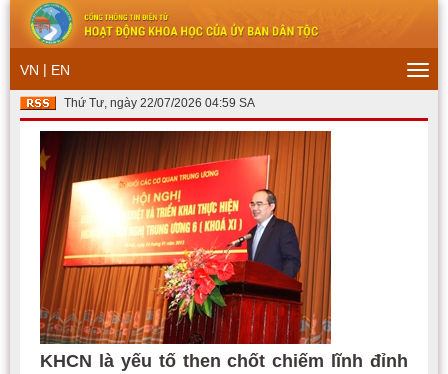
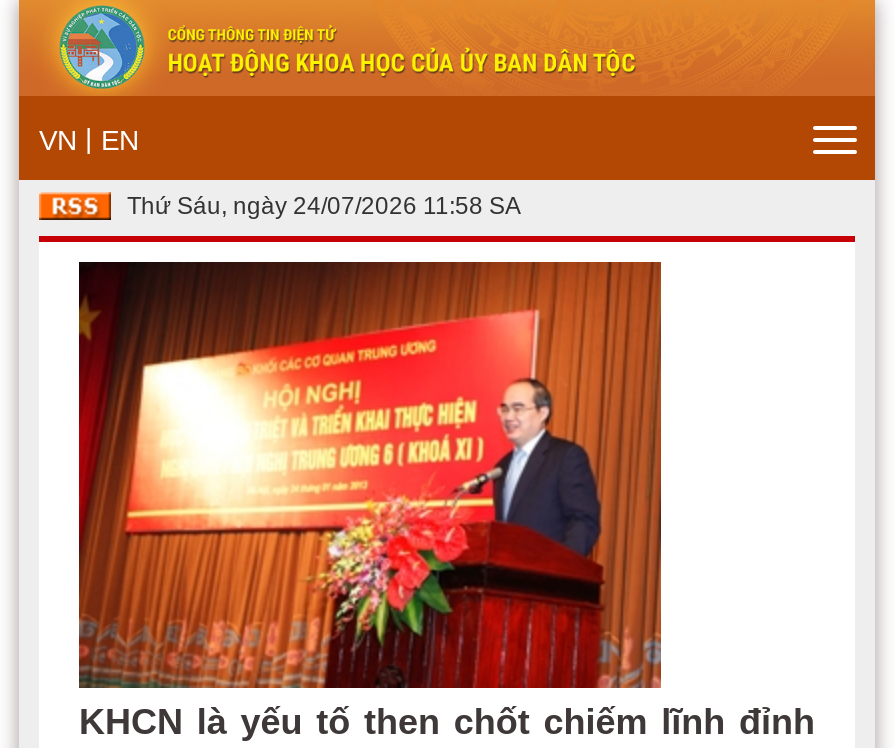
- Thứ Tư, ngày 22/07/2026 04:59 SA
+ Thứ Sáu, ngày 24/07/2026 11:58 SA
